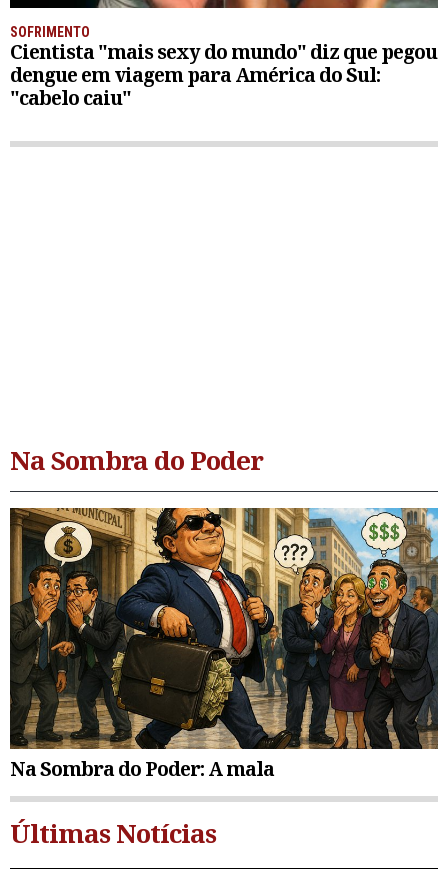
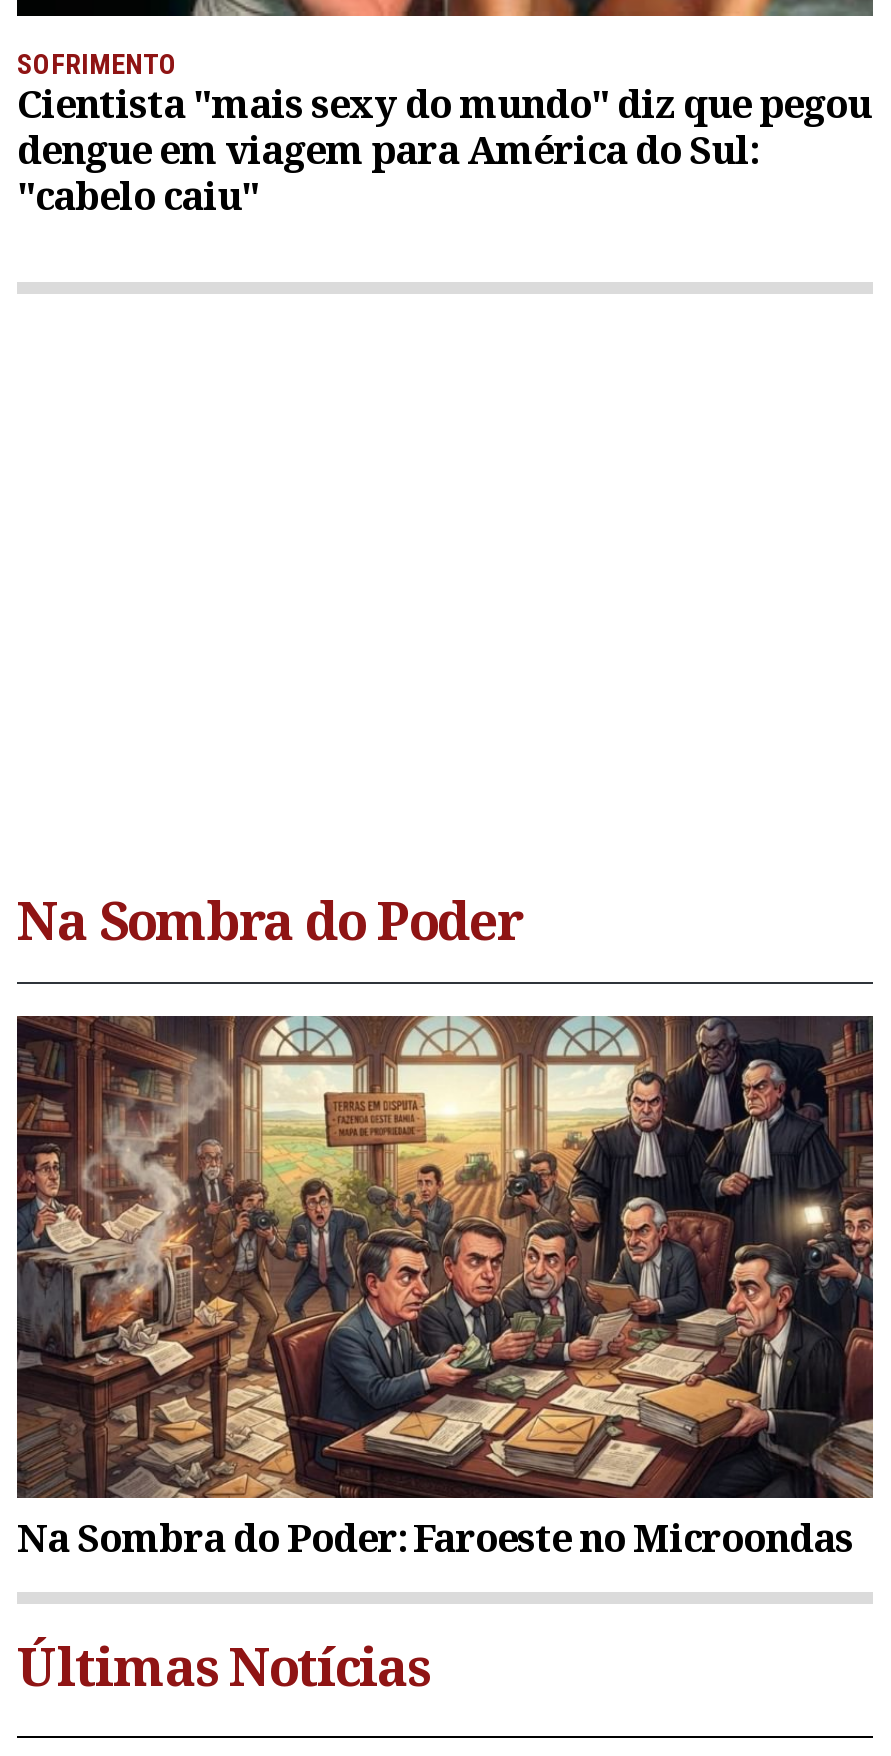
- [image]
- Na Sombra do Poder: A mala
+ [image]
+ Na Sombra do Poder: Faroeste no Microondas
